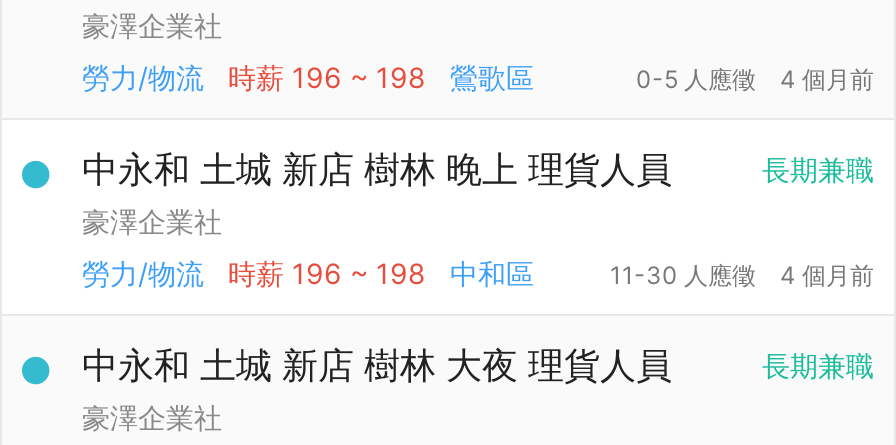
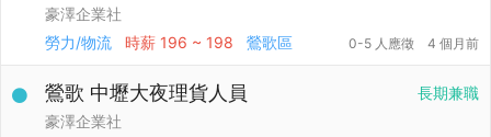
- 中永和 土城 新店 樹林 晚上 理貨人員
- 豪澤企業社
- 勞力/物流
- 時薪196 ~ 198
- 中和區
- 11-30 人應徵
- 4 個月前
- 長期兼職
- 中永和 土城 新店 樹林 大夜 理貨人員
+ 鶯歌 中壢大夜理貨人員
